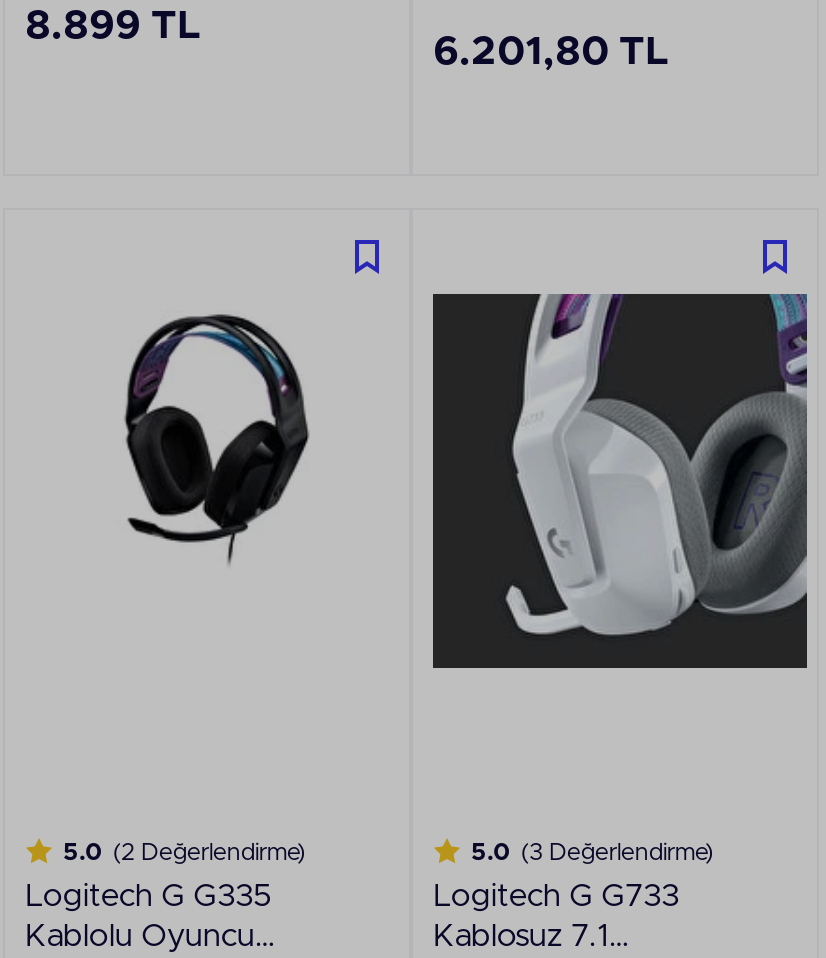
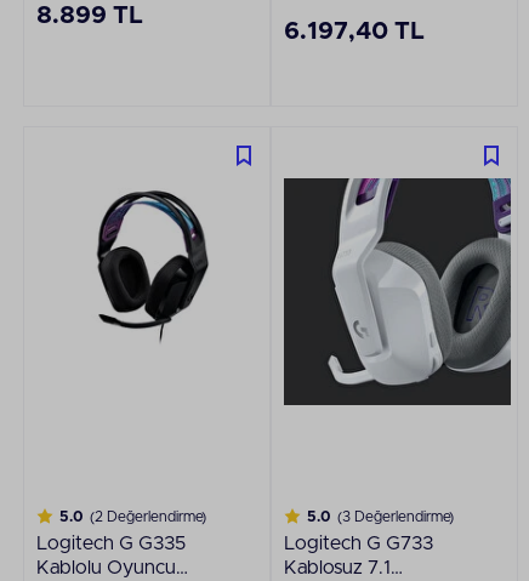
- 6.201,80 TL
+ 6.197,40 TL
